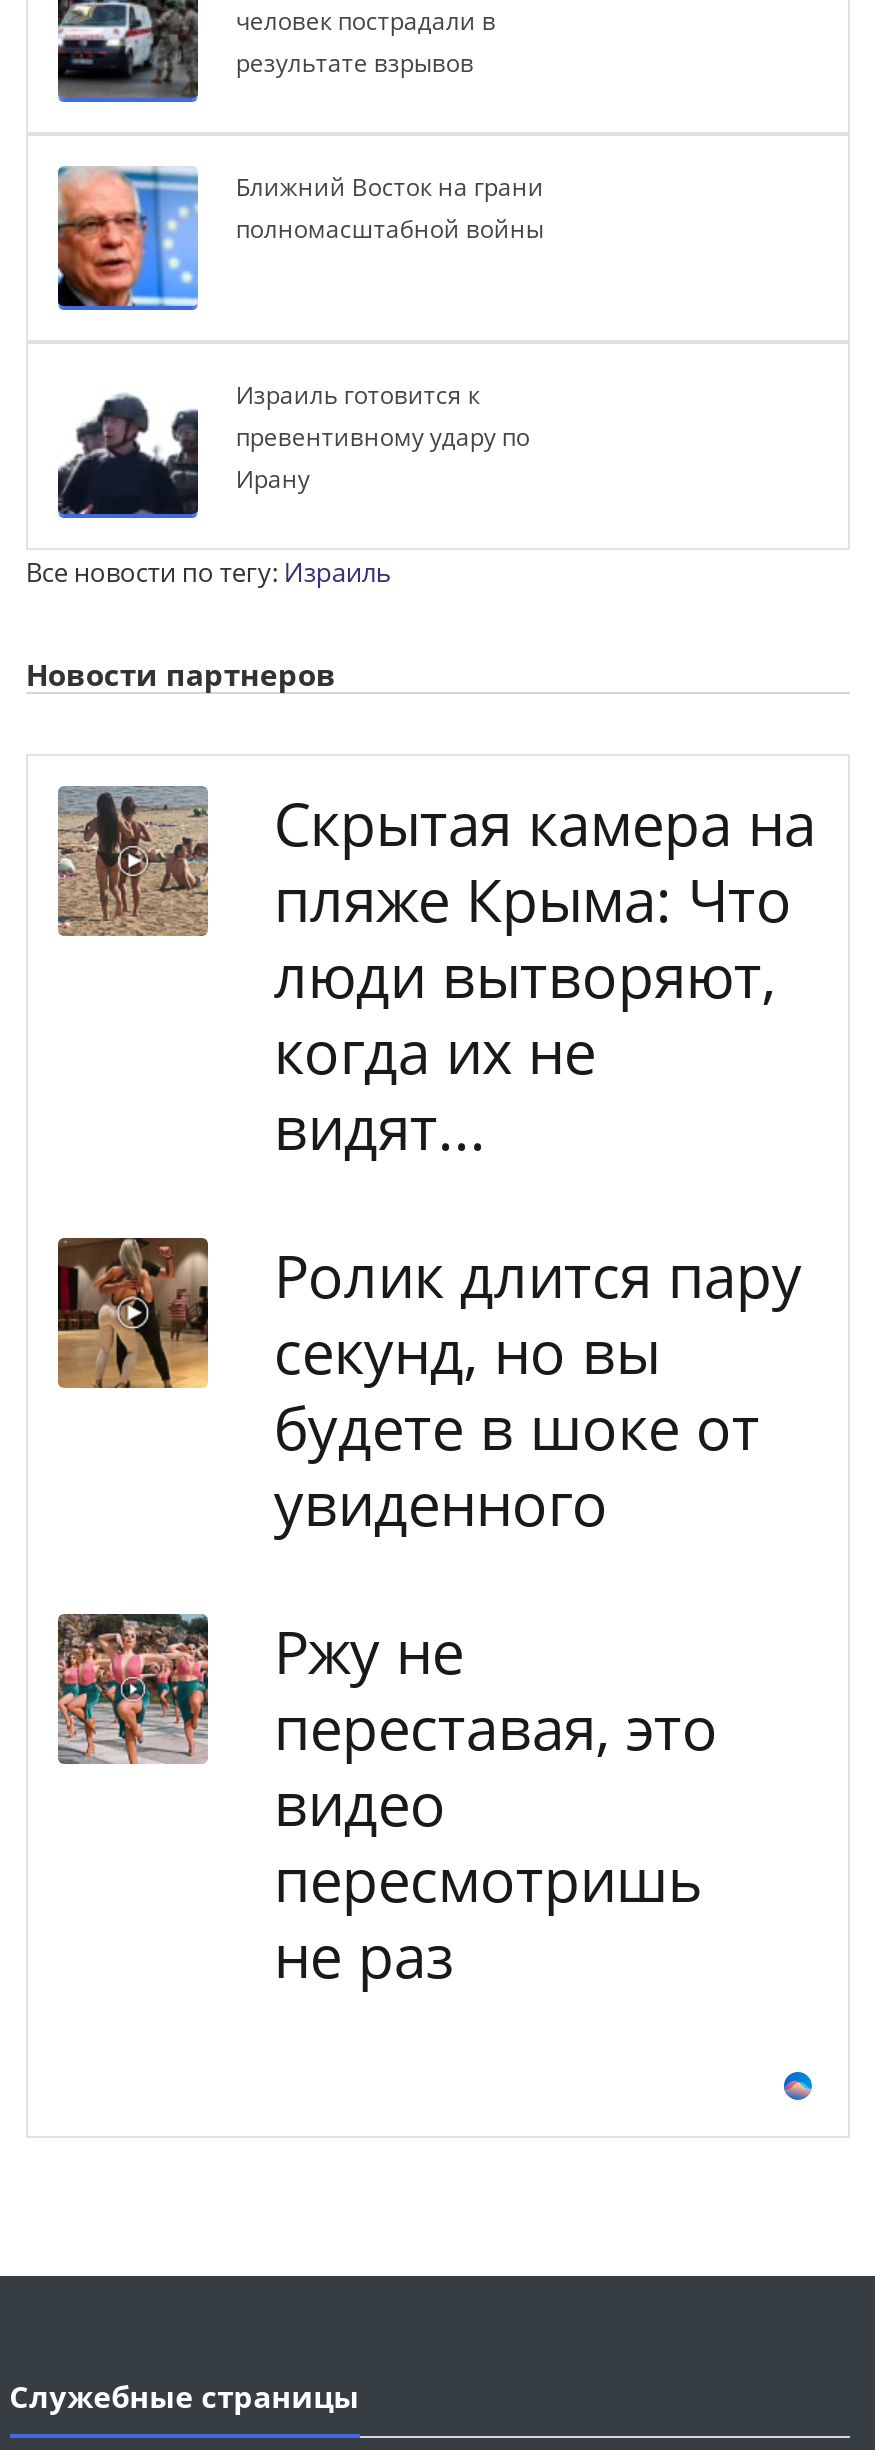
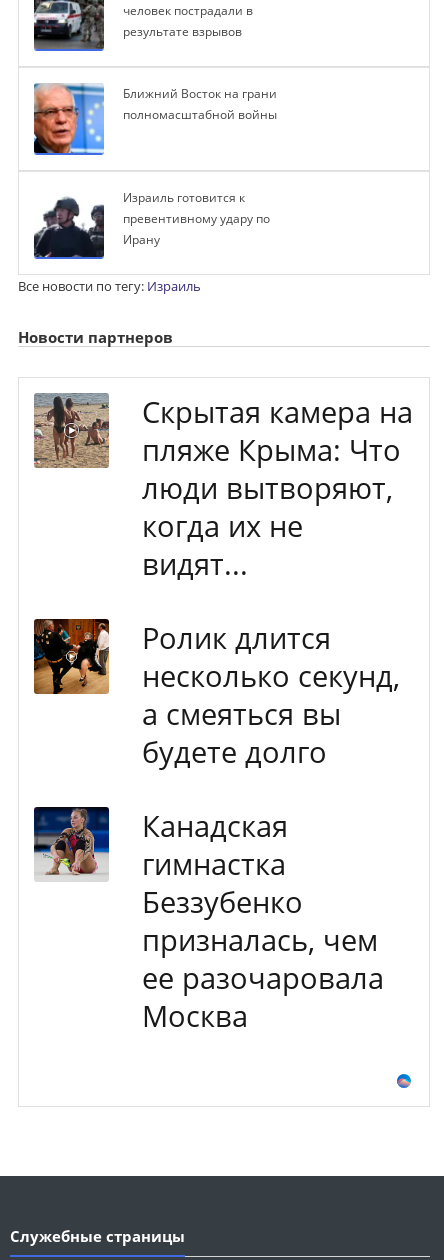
- [image]
- Ролик длится пару
- секунд, но вы
- будете в шоке от
- увиденного
+ [image]
+ Ролик длится
+ несколько секунд,
+ а смеяться вы
+ будете долго

- [image]
- Ржу не
- переставая, это
- видео
- пересмотришь
- не раз
+ [image]
+ Канадская
+ гимнастка
+ Беззубенко
+ призналась, чем
+ ее разочаровала
+ Москва
